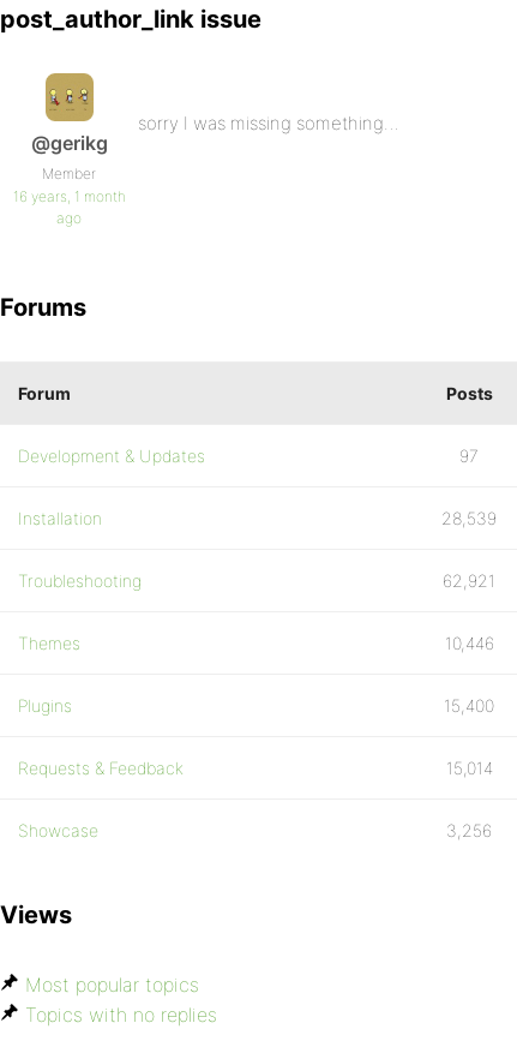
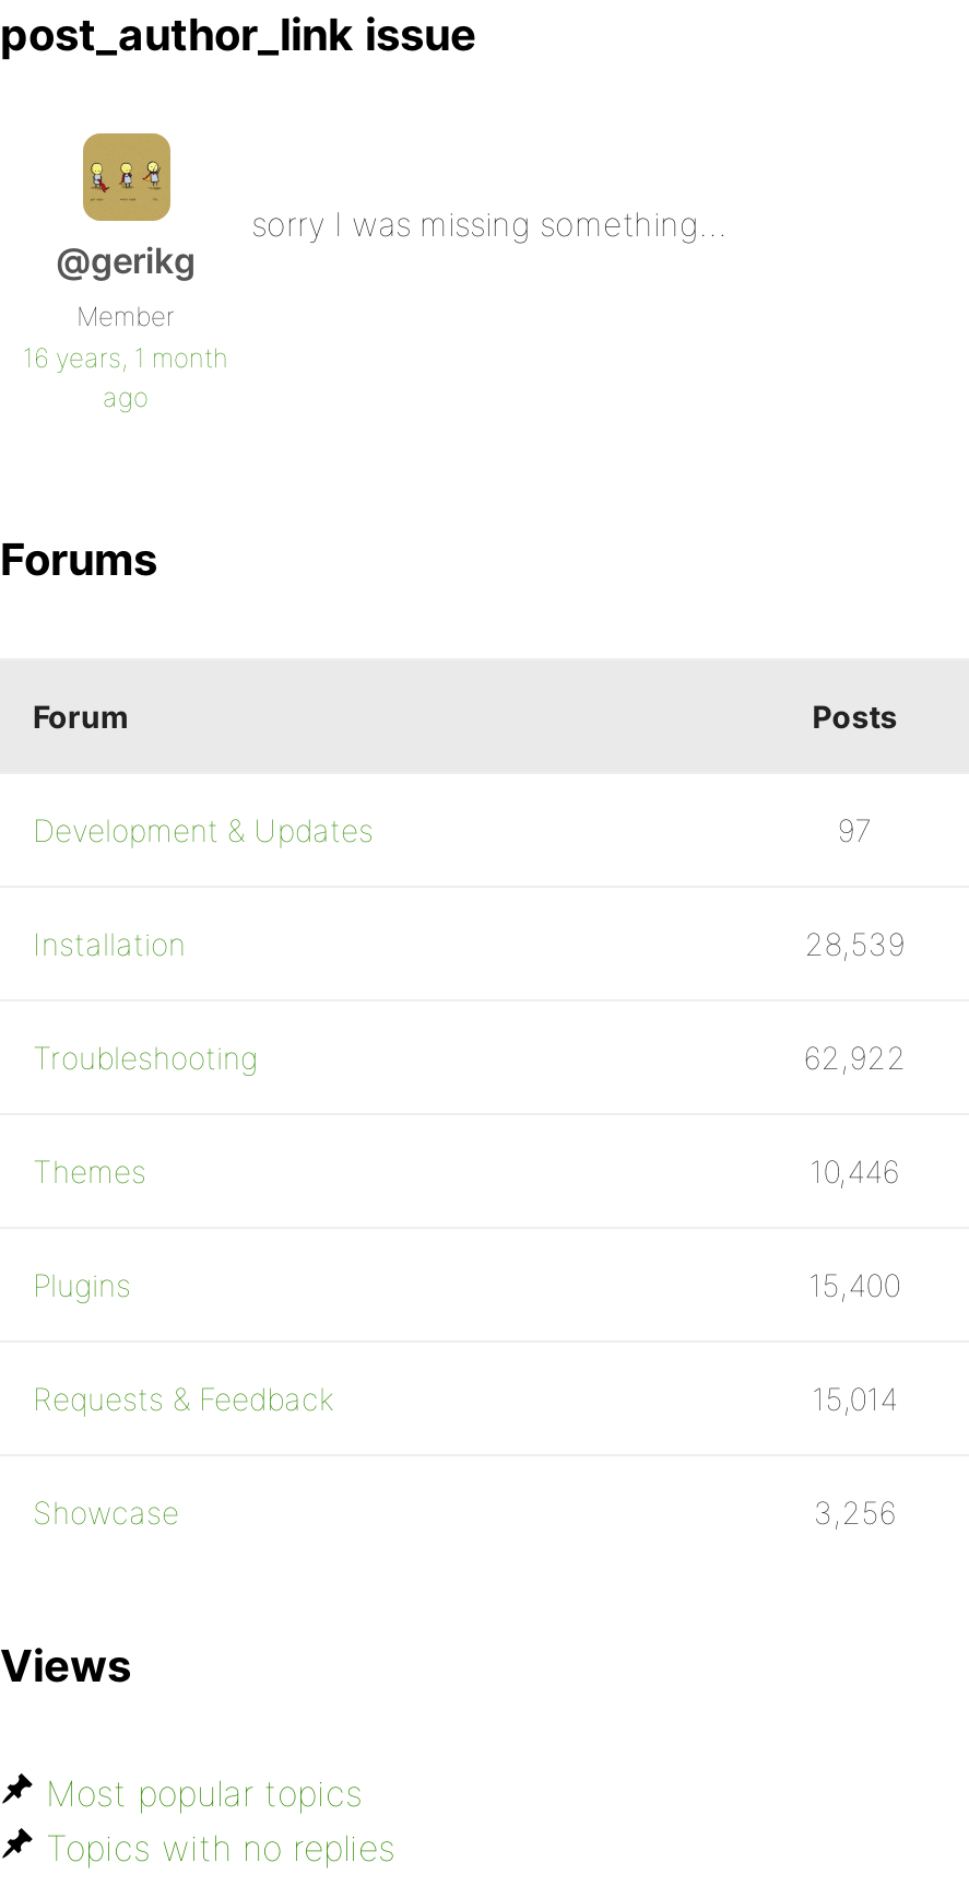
- 62,921
+ 62,922
